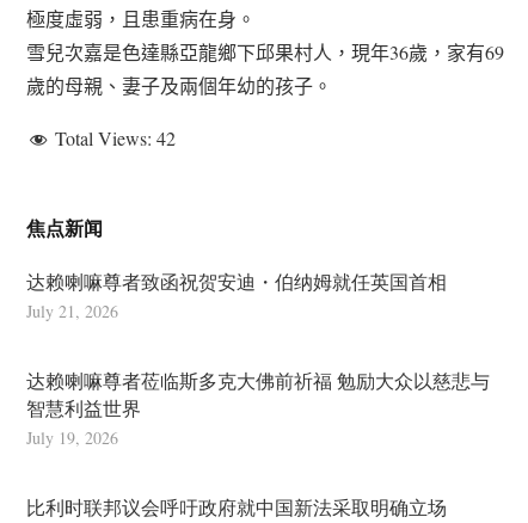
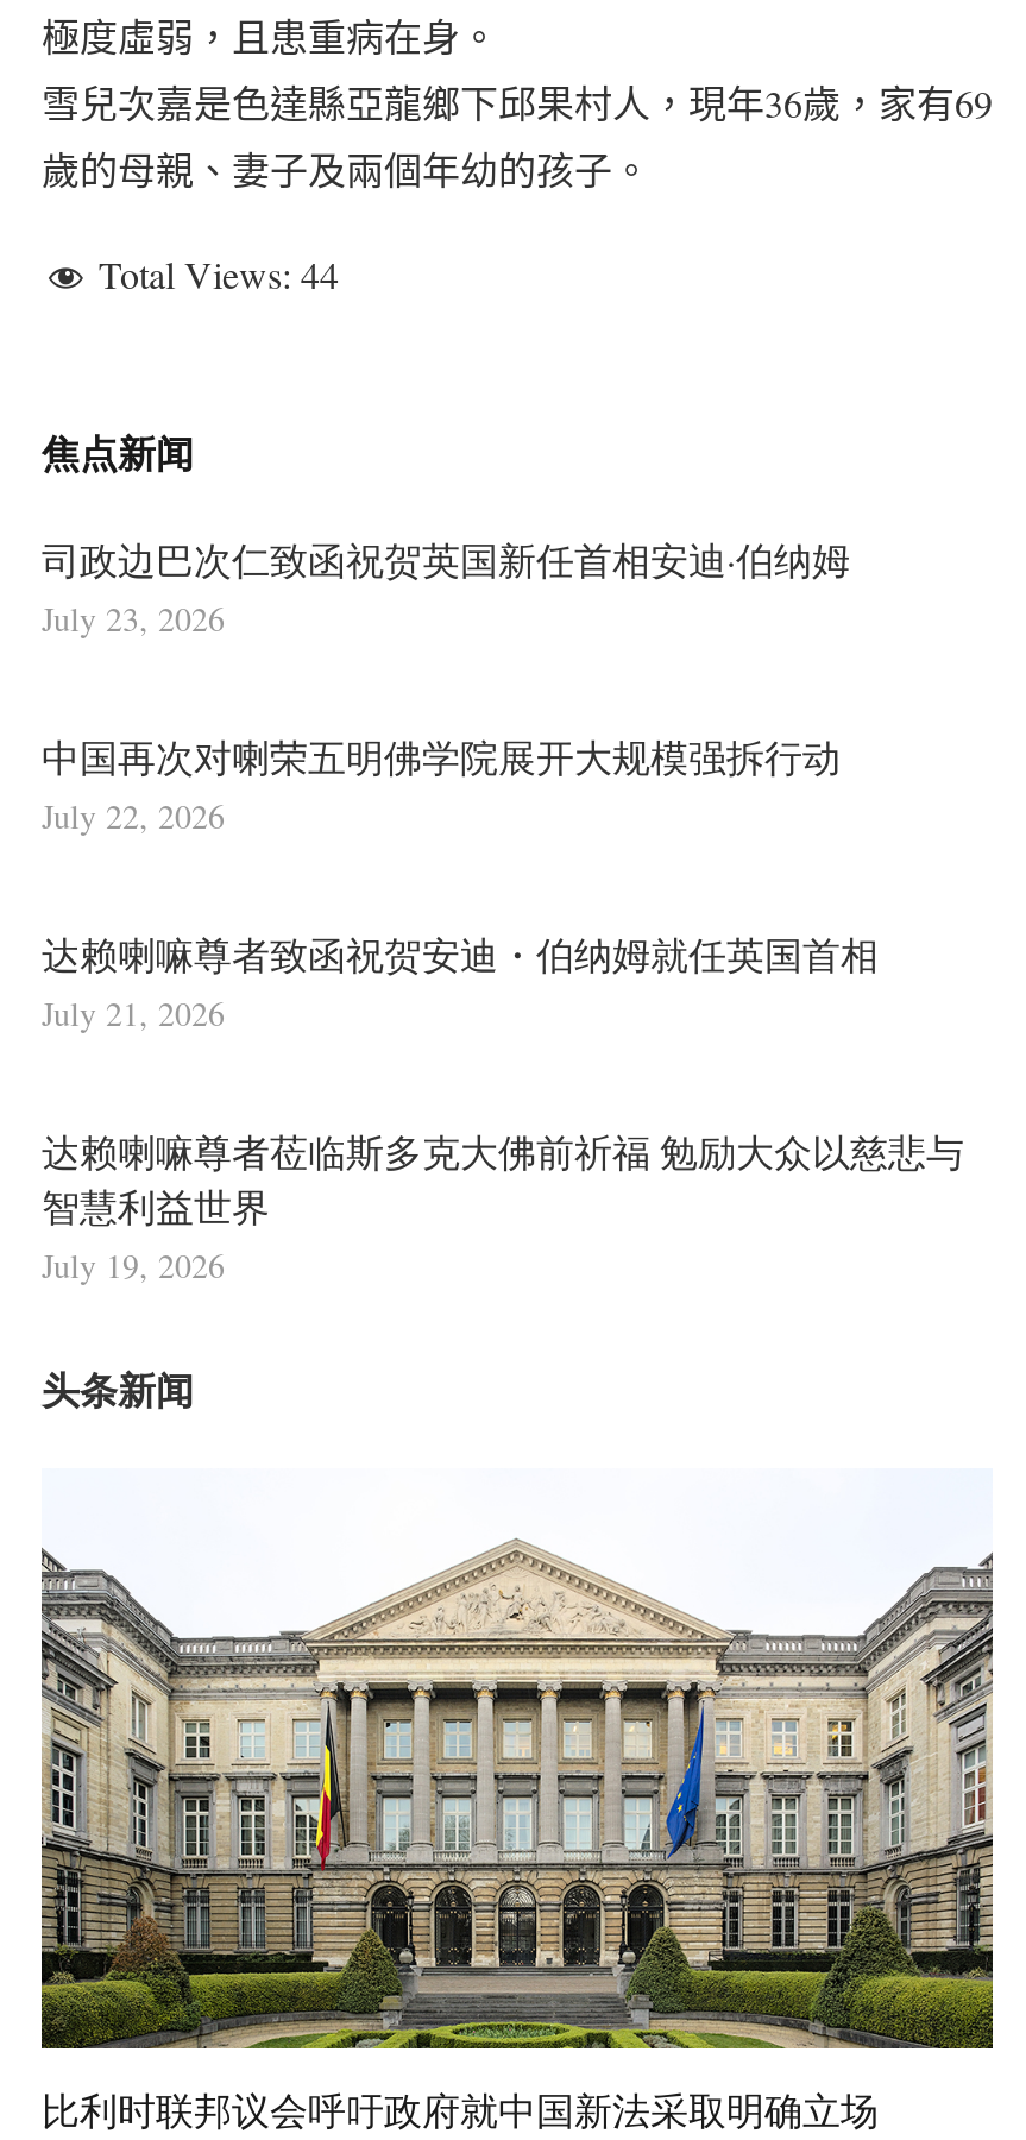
- Total Views: 42
+ Total Views: 44

+ 司政边巴次仁致函祝贺英国新任首相安迪·伯纳姆
+ July 23, 2026
+ 中国再次对喇荣五明佛学院展开大规模强拆行动
+ July 22, 2026

+ [image]

+ 头条新闻
